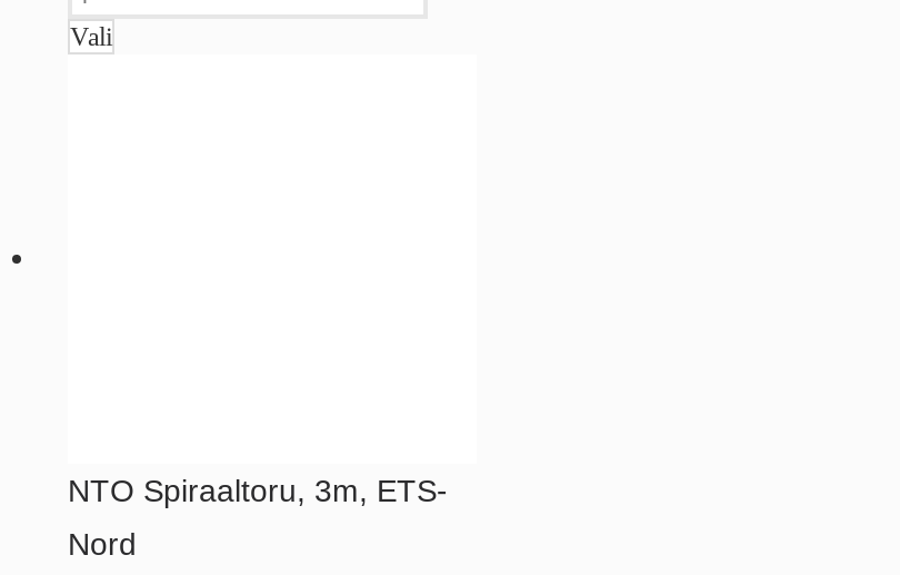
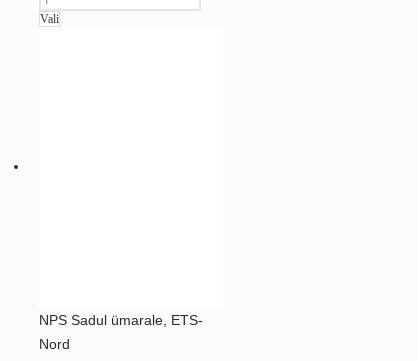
- NTO Spiraaltoru, 3m, ETS-
+ NPS Sadul ümarale, ETS-
